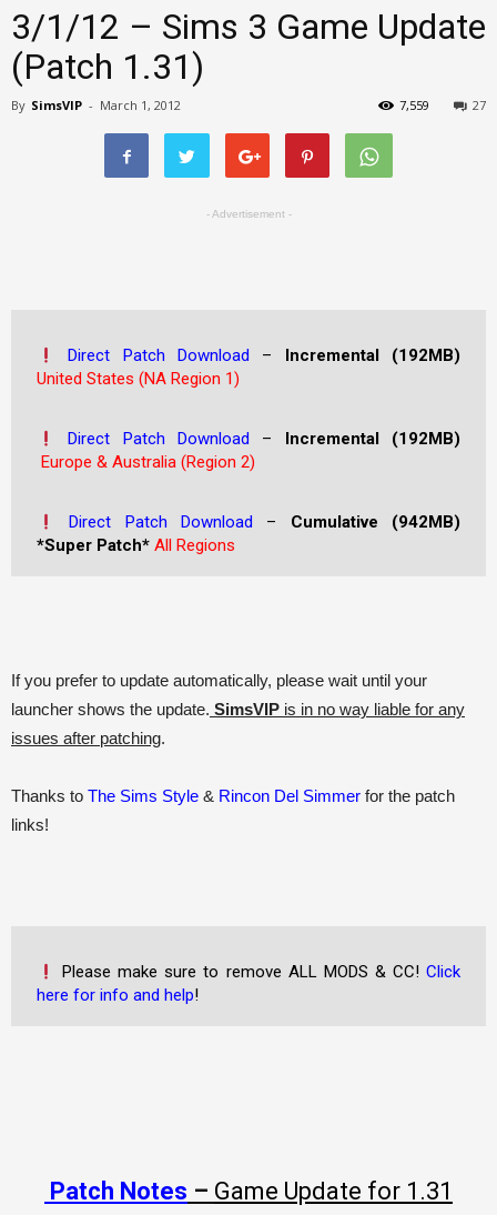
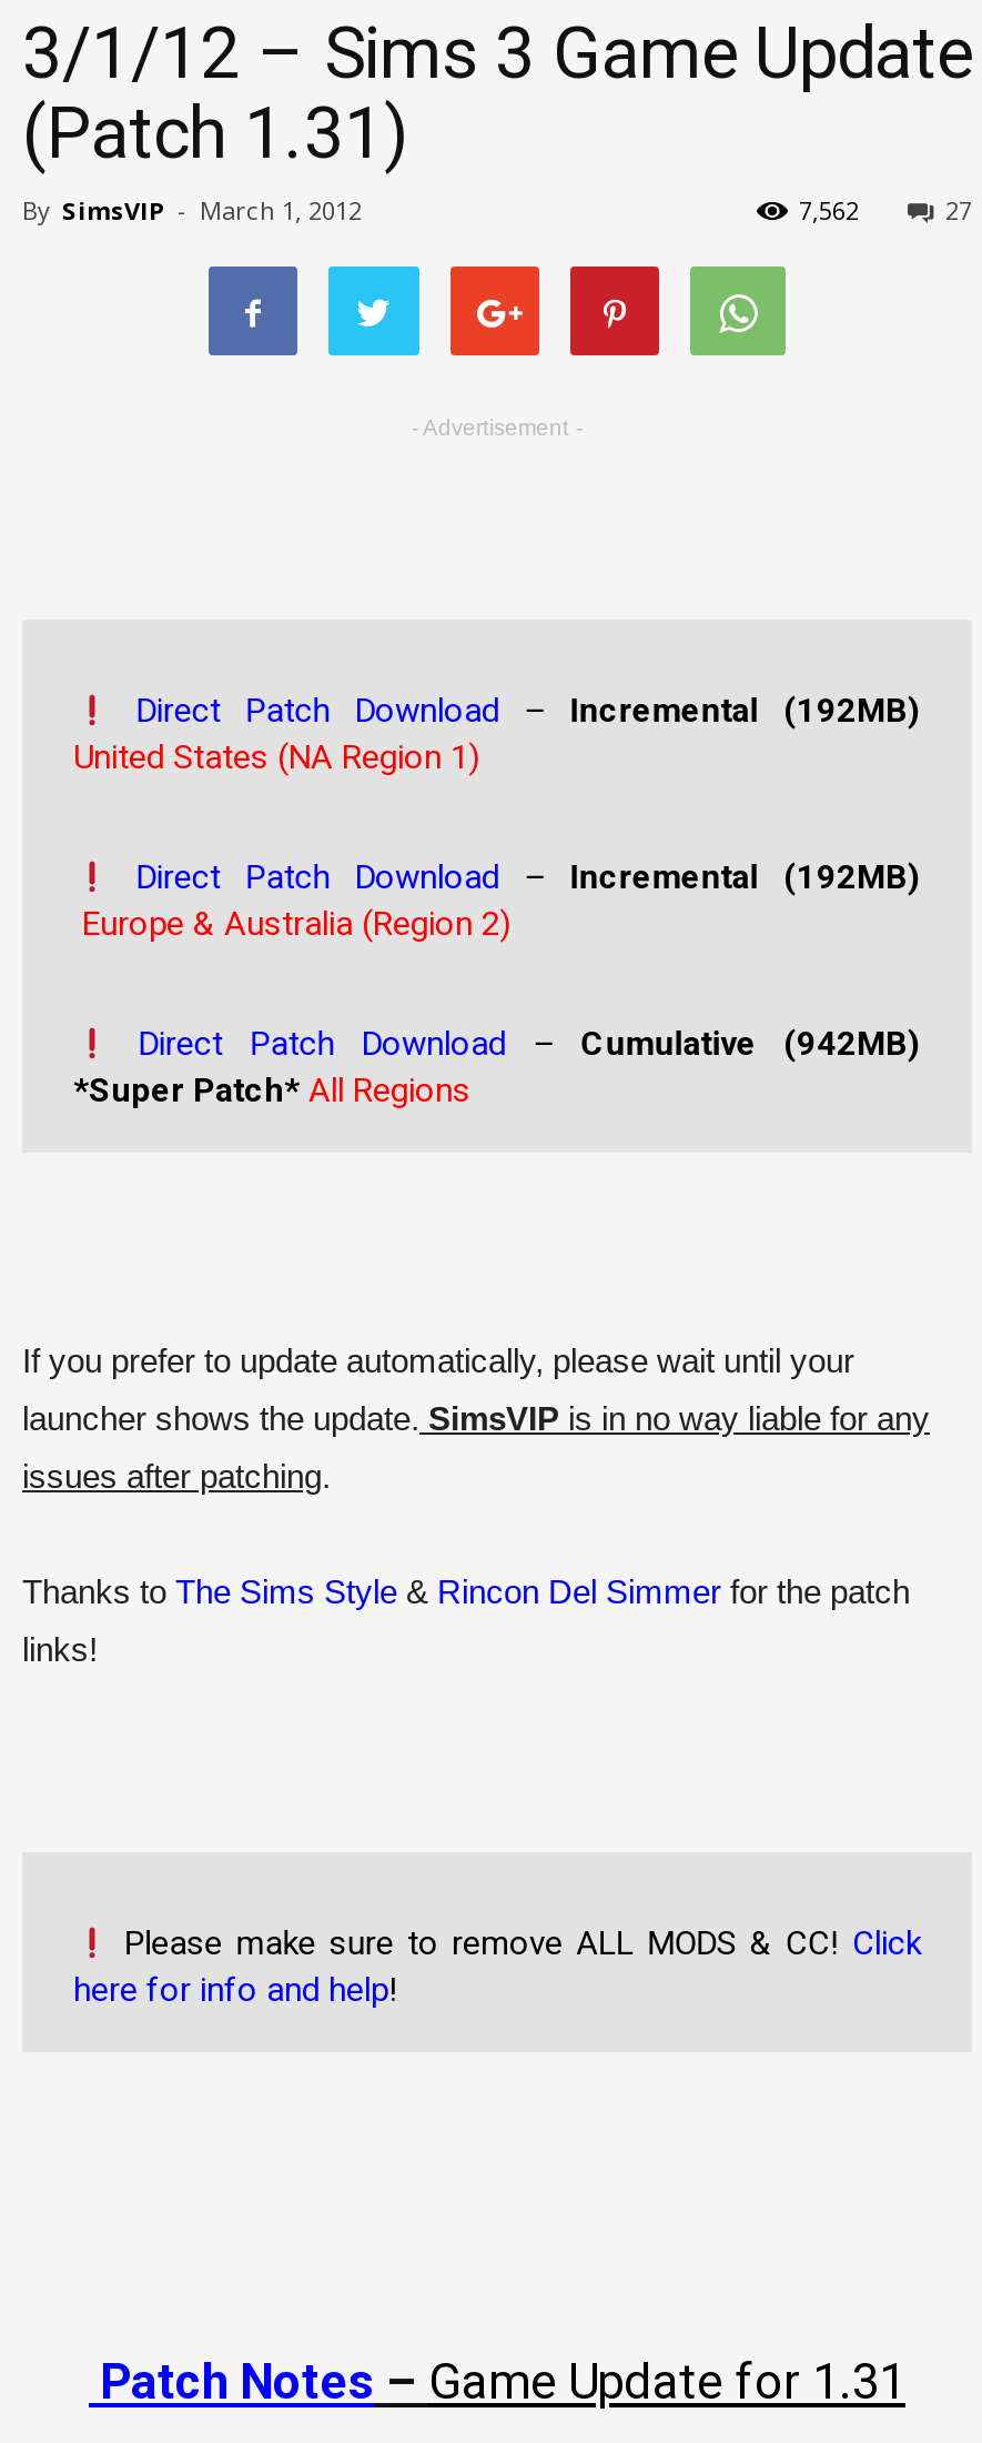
- 7,559
+ 7,562
